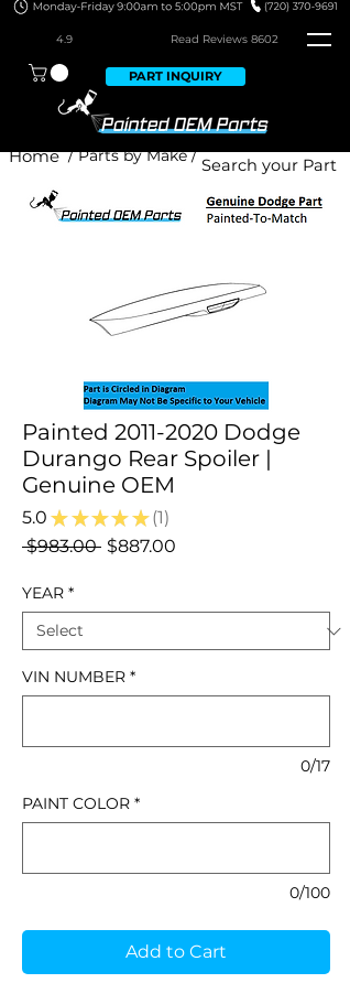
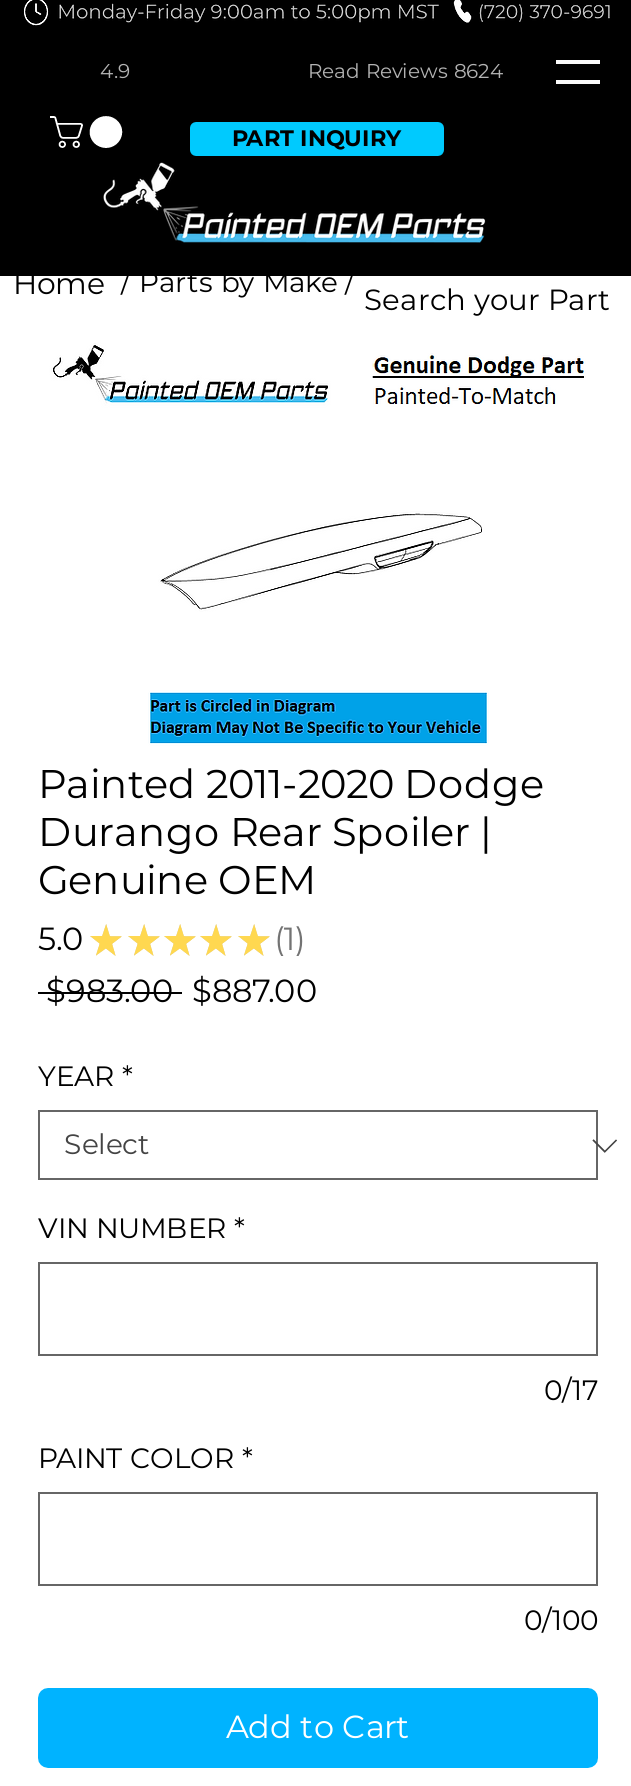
- Read Reviews 8602
+ Read Reviews 8624
